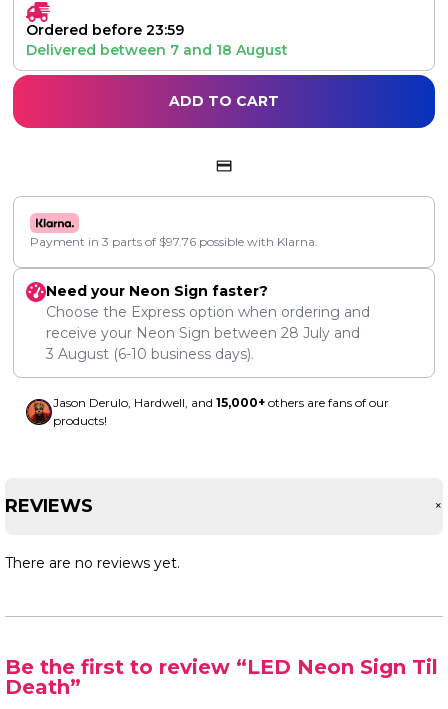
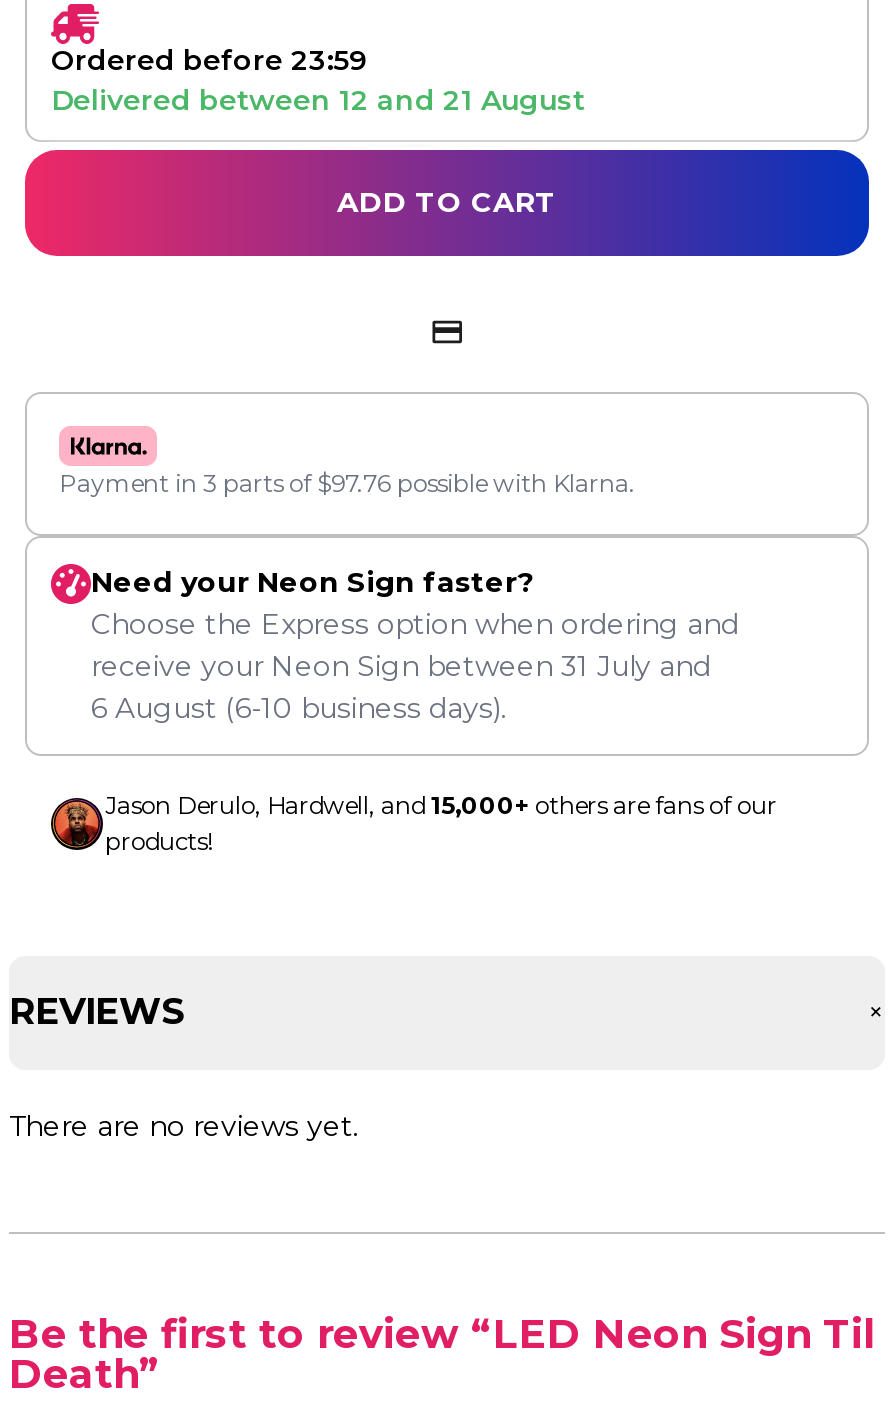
- Delivered between 7 and 18 August
+ Delivered between 12 and 21 August

- receive your Neon Sign between 28 July and
+ receive your Neon Sign between 31 July and

- 3 August (6-10 business days).
+ 6 August (6-10 business days).
